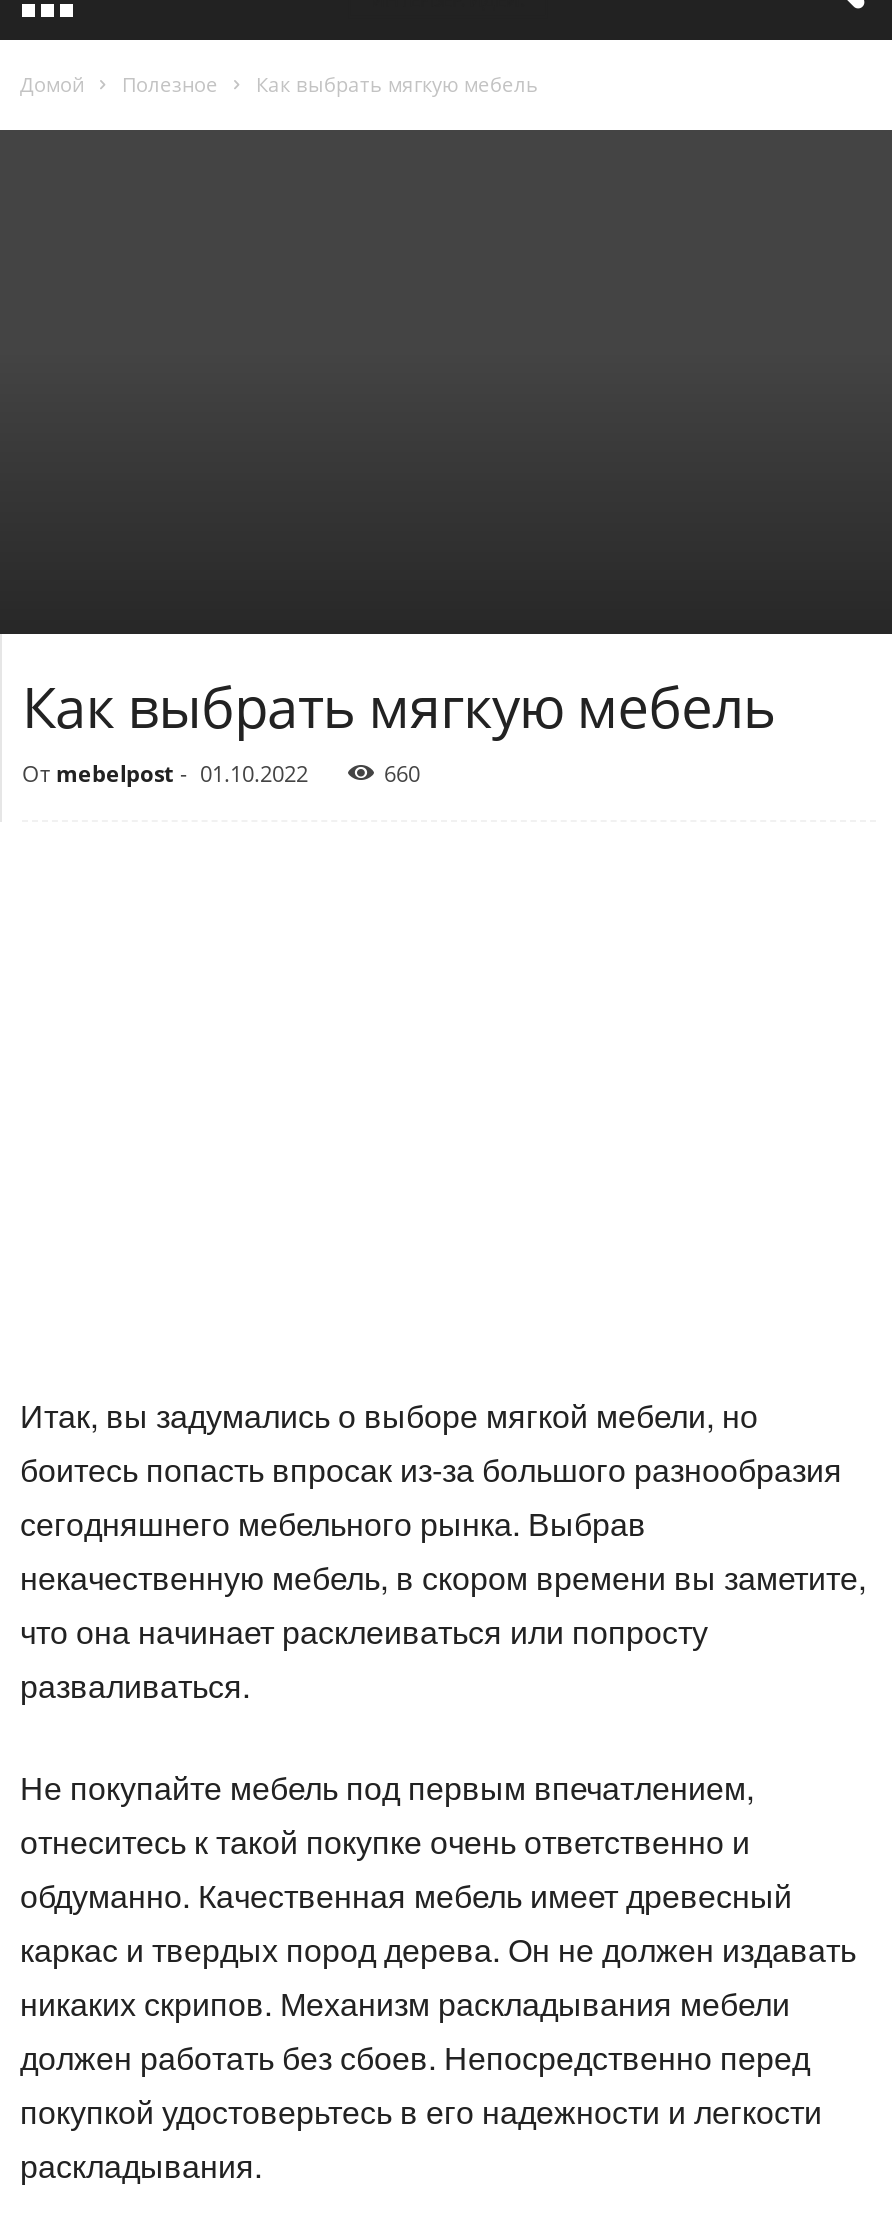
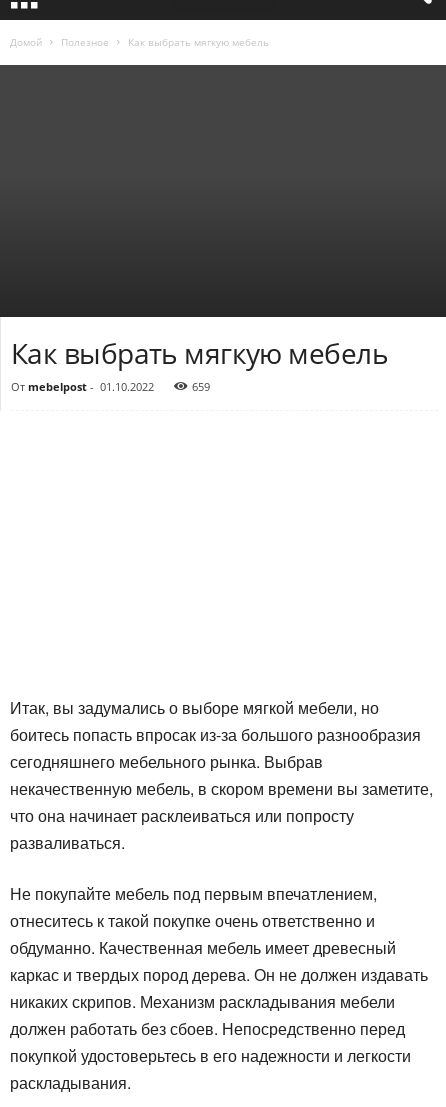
- 660
+ 659
